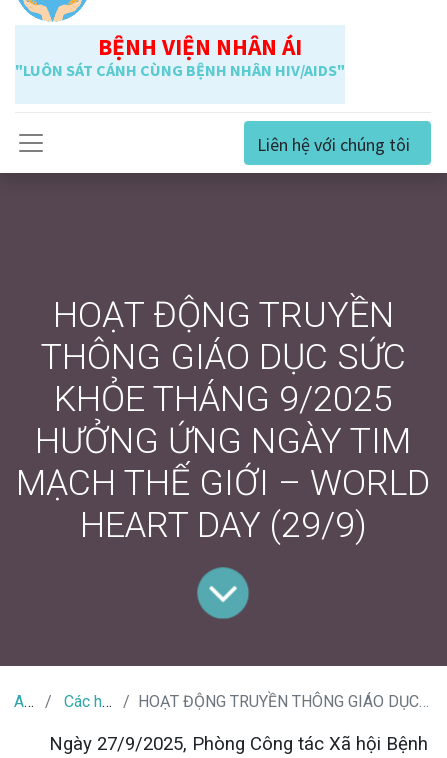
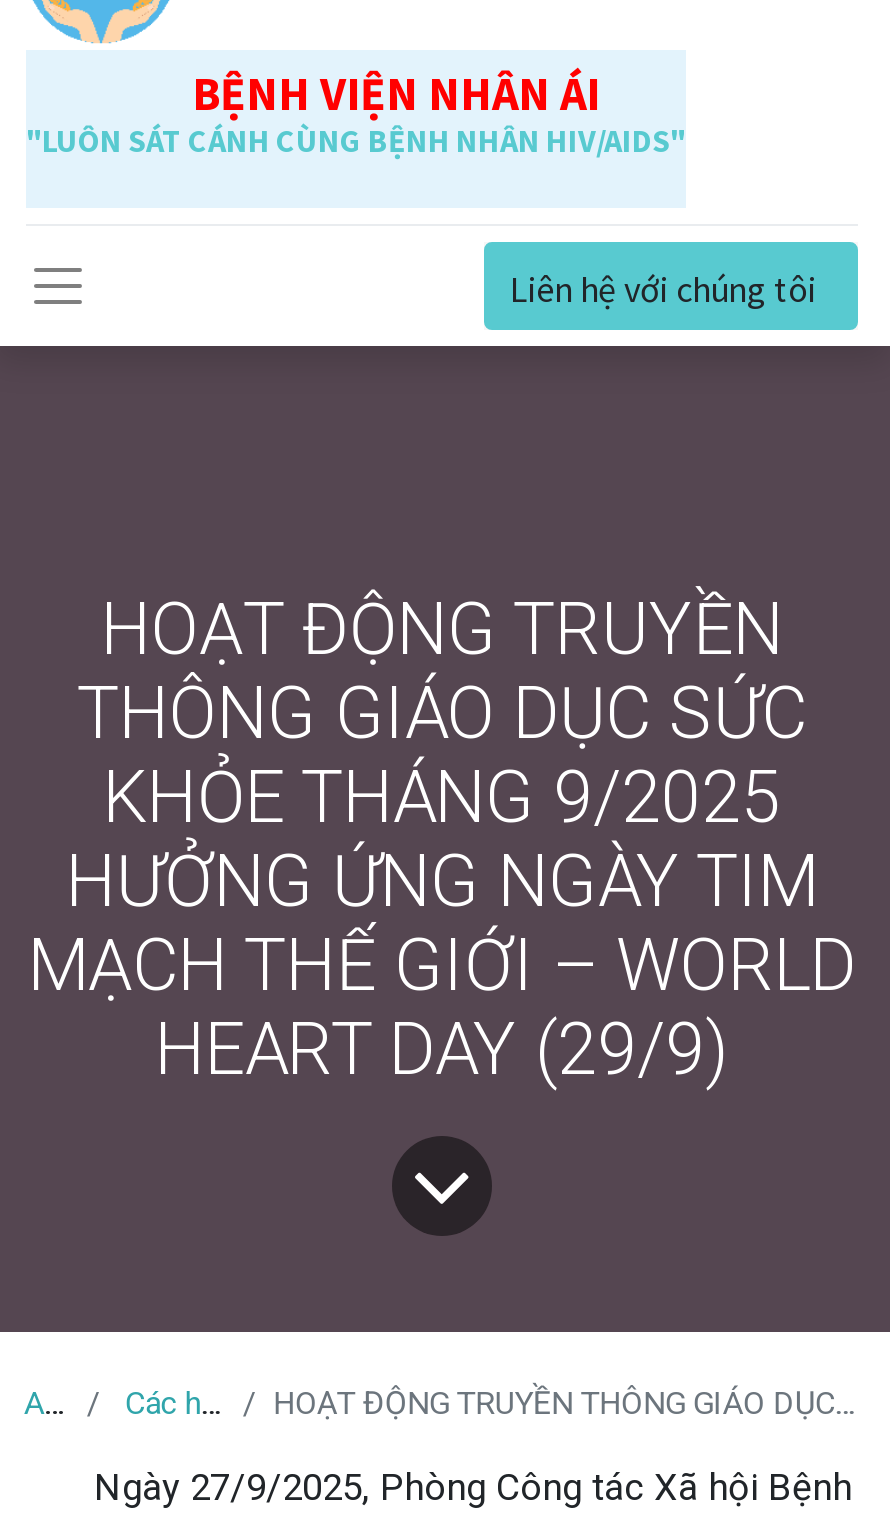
- [image]
+ [image]
